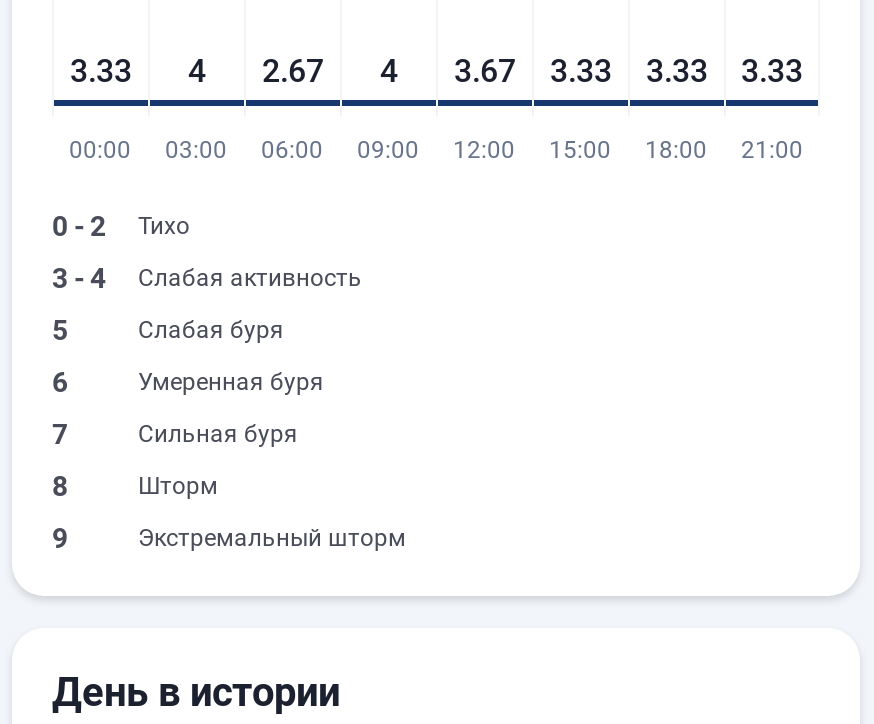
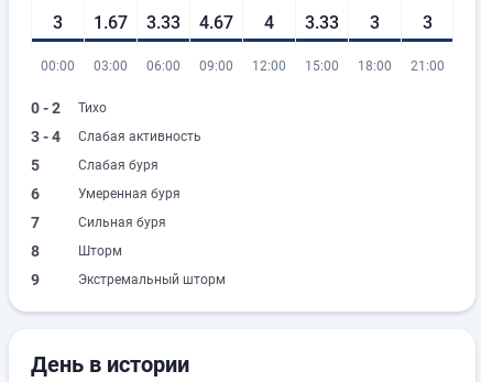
- 3.33
+ 3

- 4
+ 1.67

- 2.67
+ 3.33

- 4
+ 4.67

- 3.67
+ 4

- 3.33
+ 3

- 3.33
+ 3
